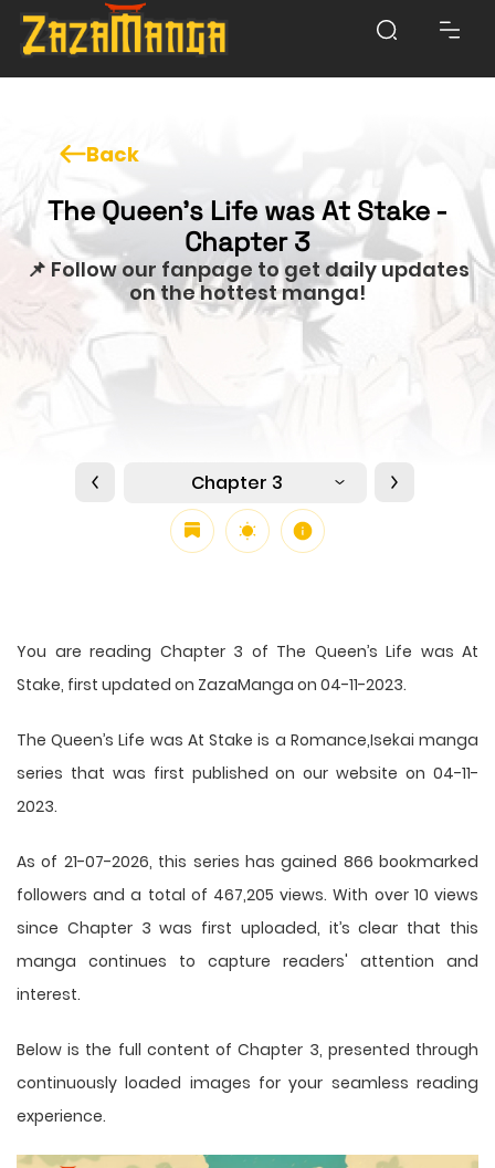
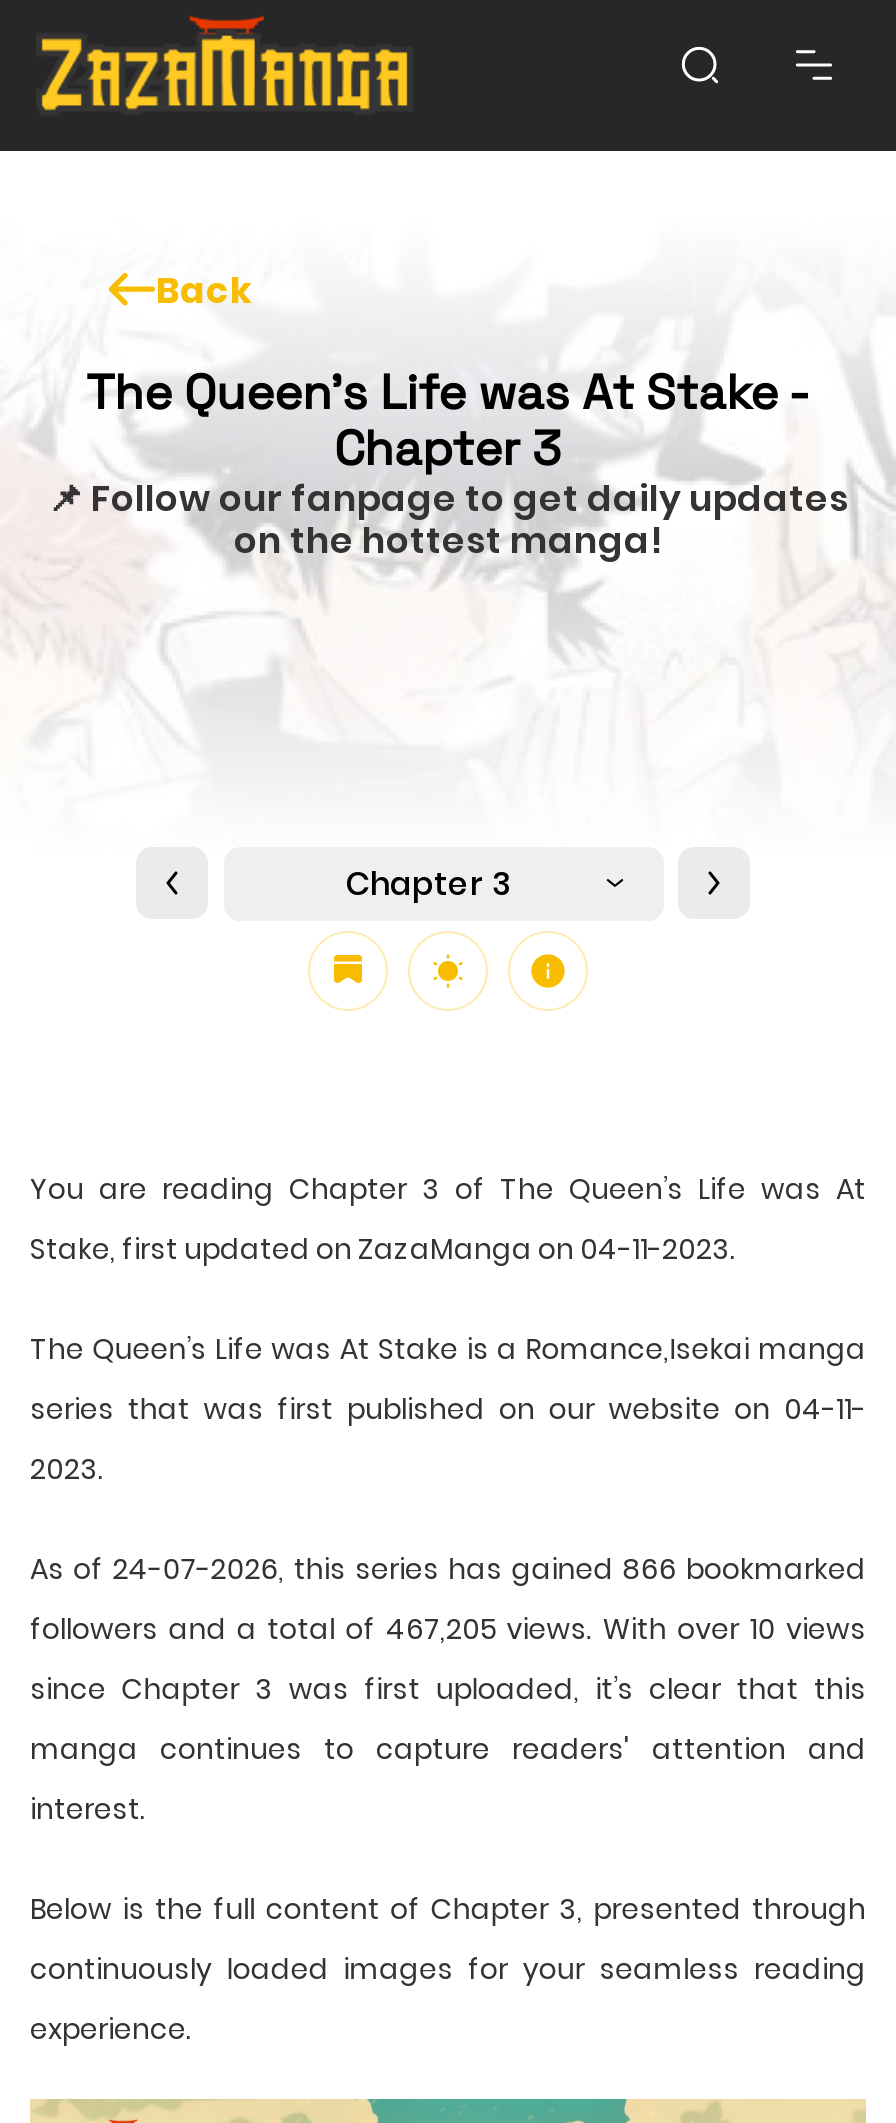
- As of 21-07-2026, this series has gained 866 bookmarked
+ As of 24-07-2026, this series has gained 866 bookmarked
